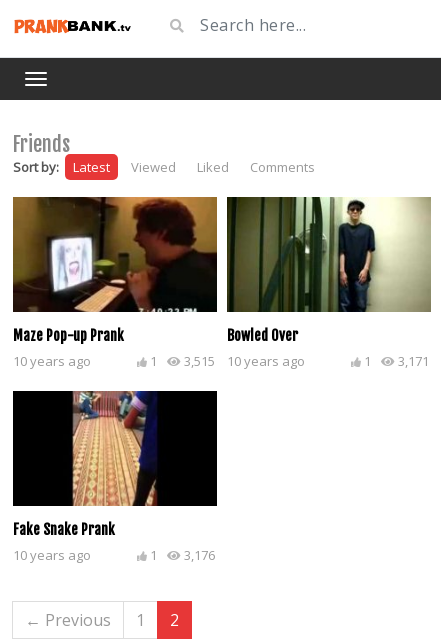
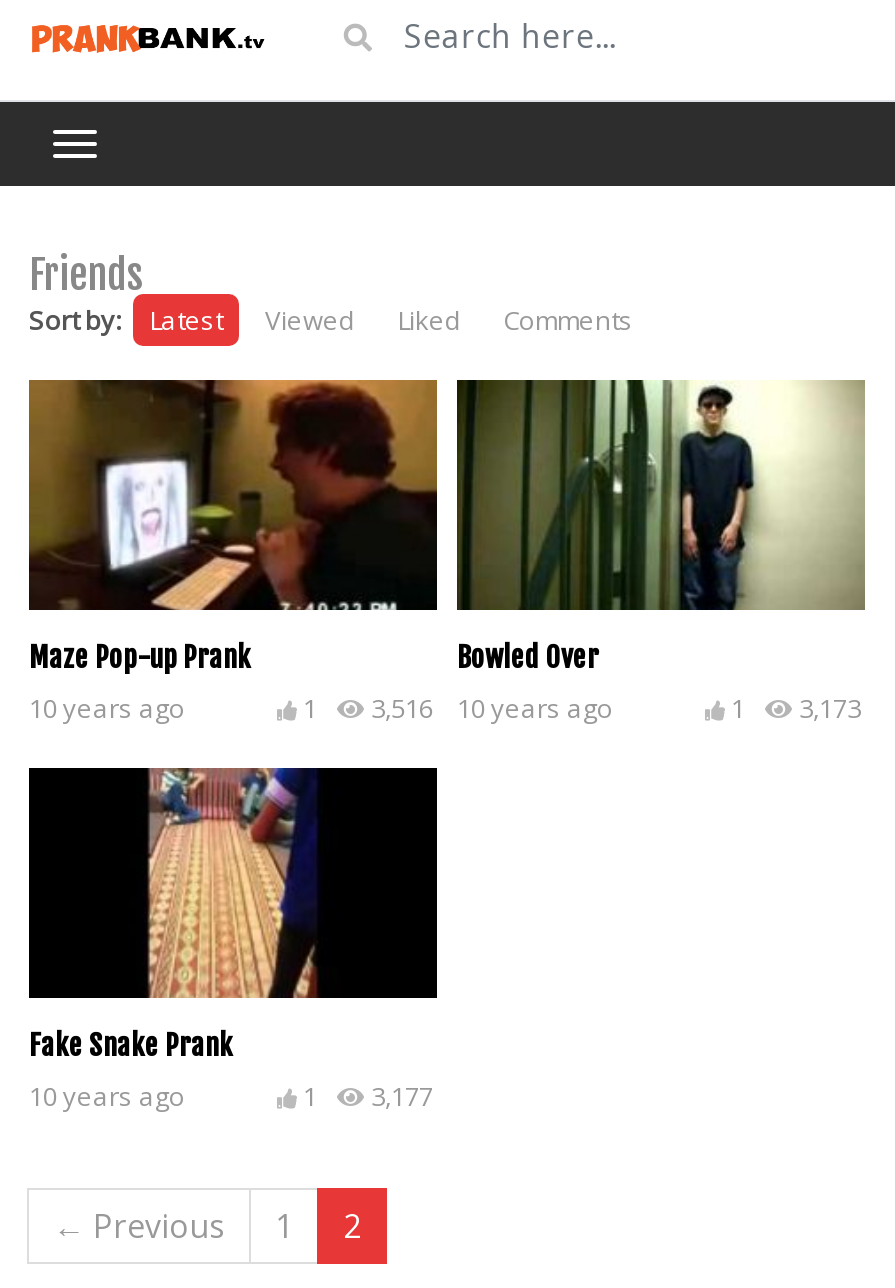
- 1 3,515 10 years ago
+ 1 3,516 10 years ago

- 1 3,171
+ 1 3,173

- 1 3,176
+ 1 3,177
